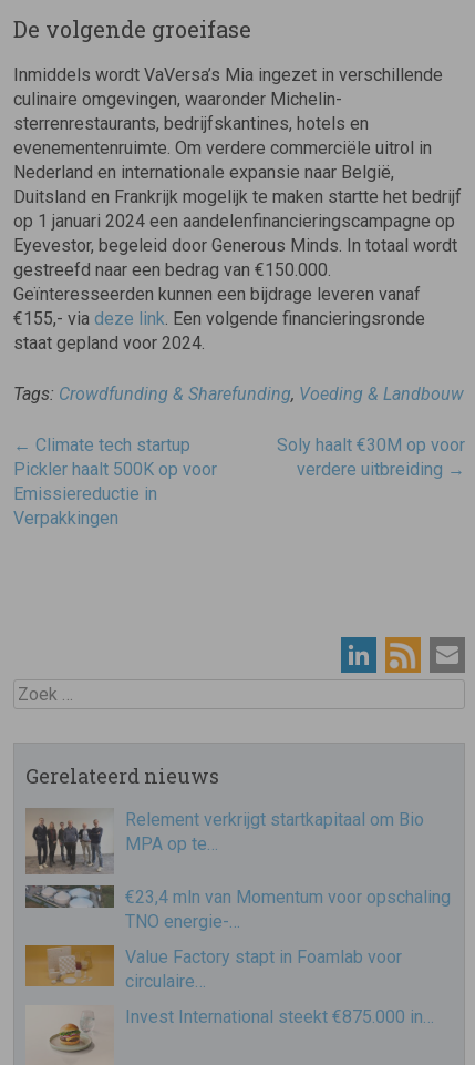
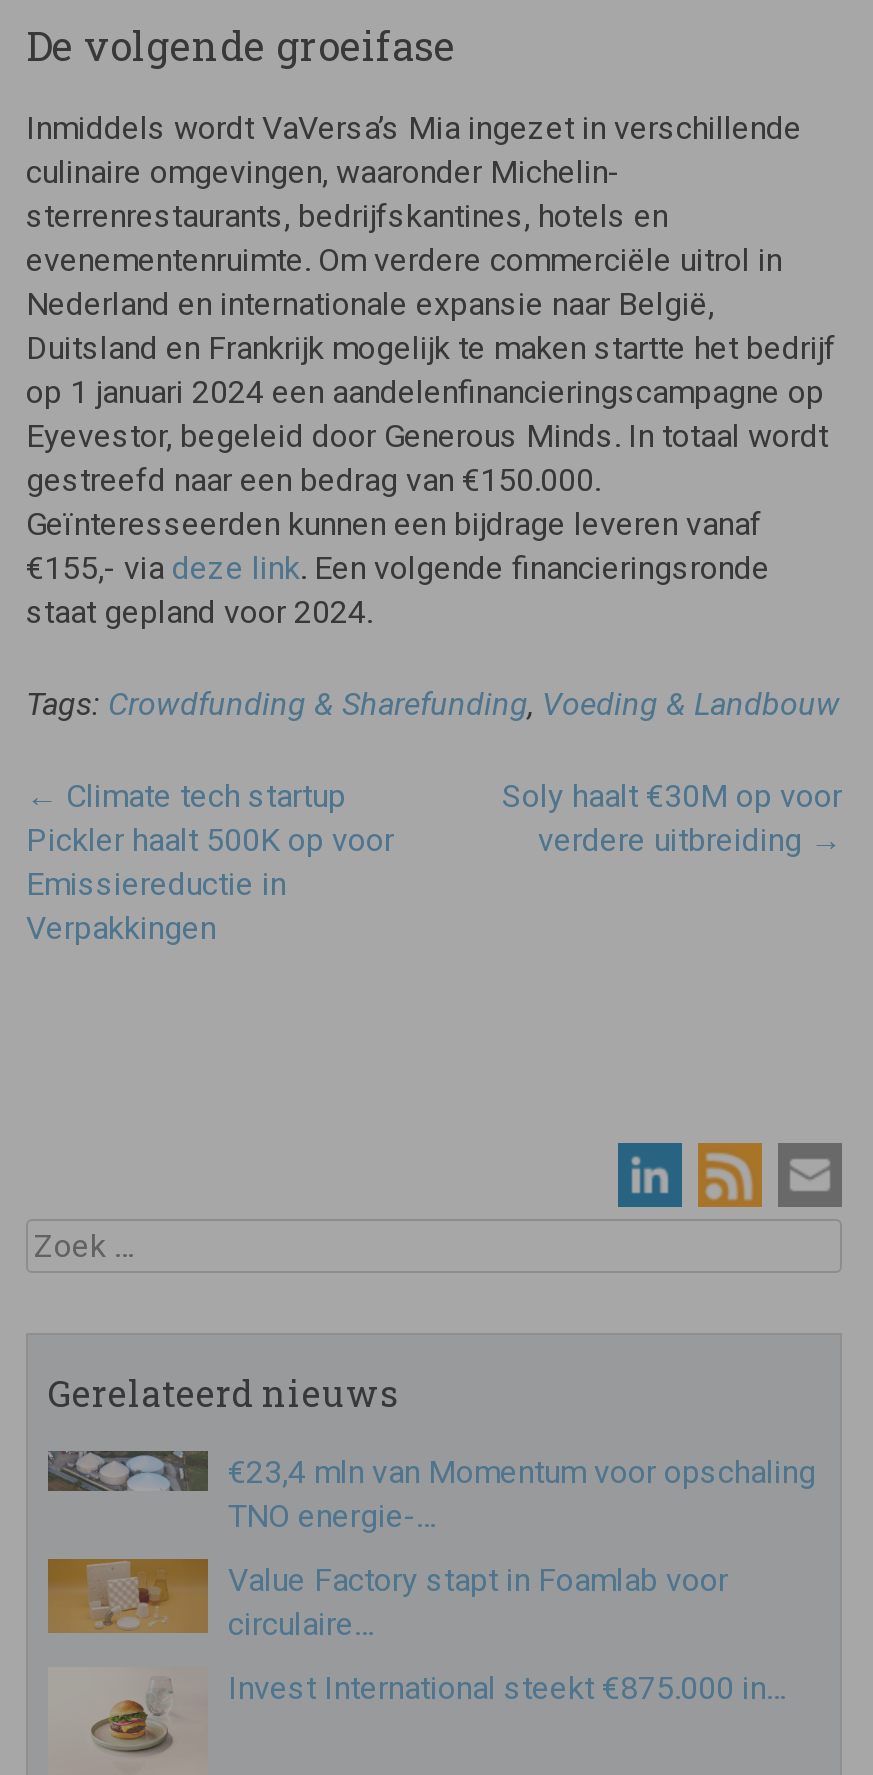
- [image]
- Relement verkrijgt startkapitaal om Bio
- MPA op te…
